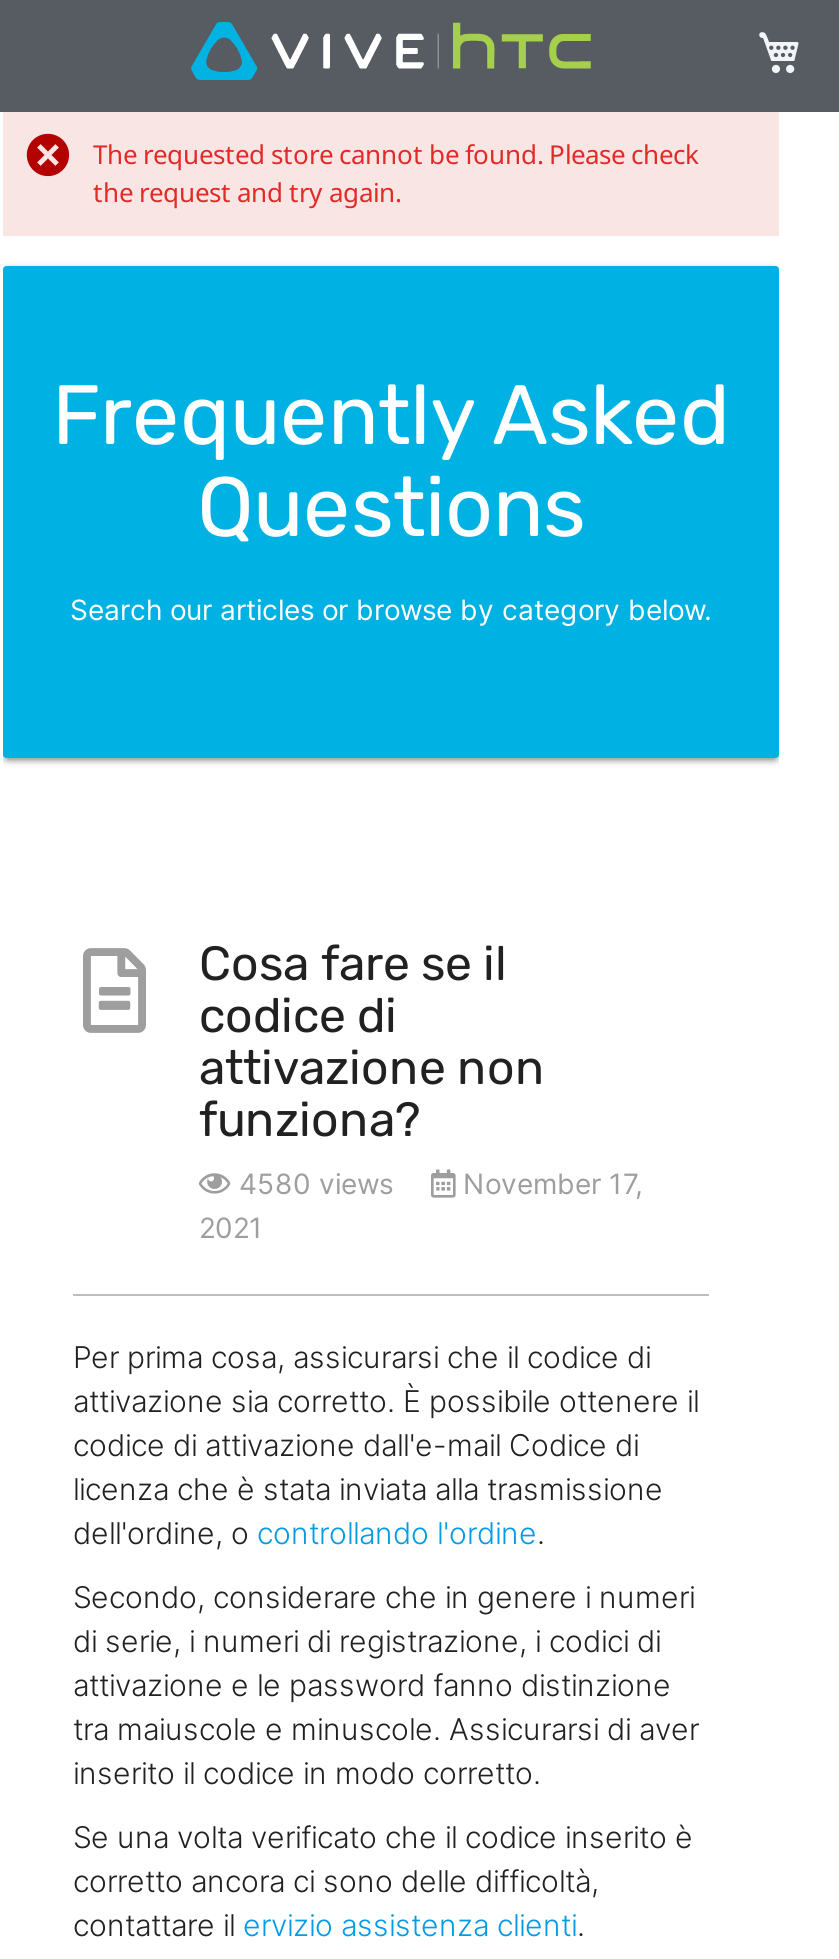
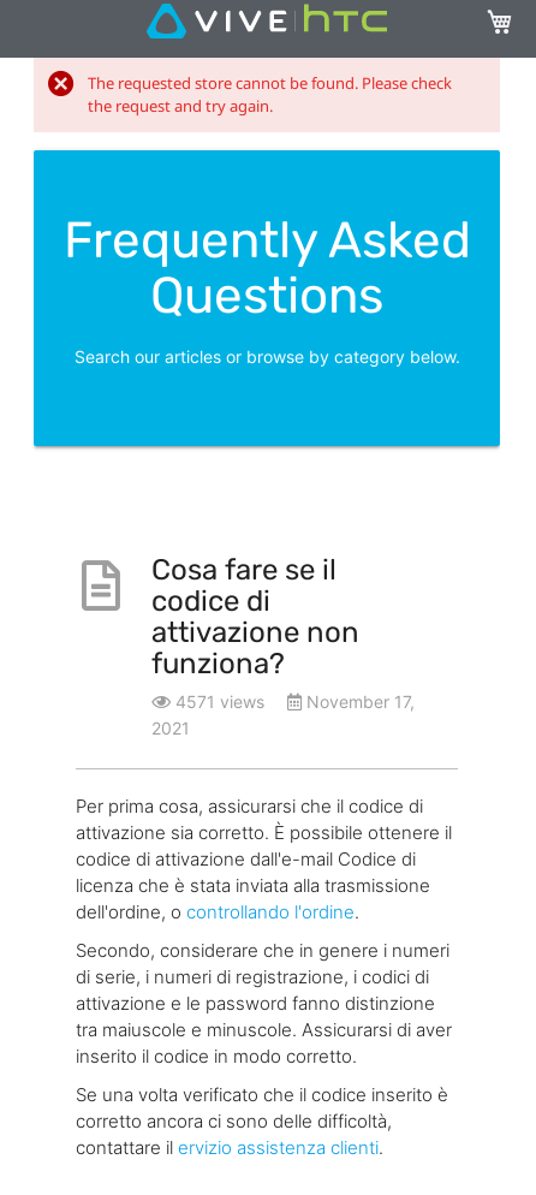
- 4580 views November 17,
+ 4571 views November 17,
